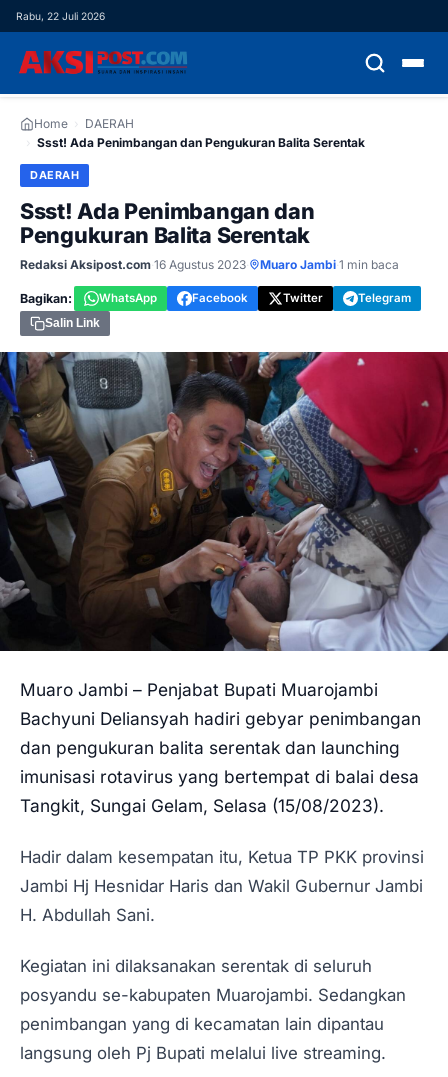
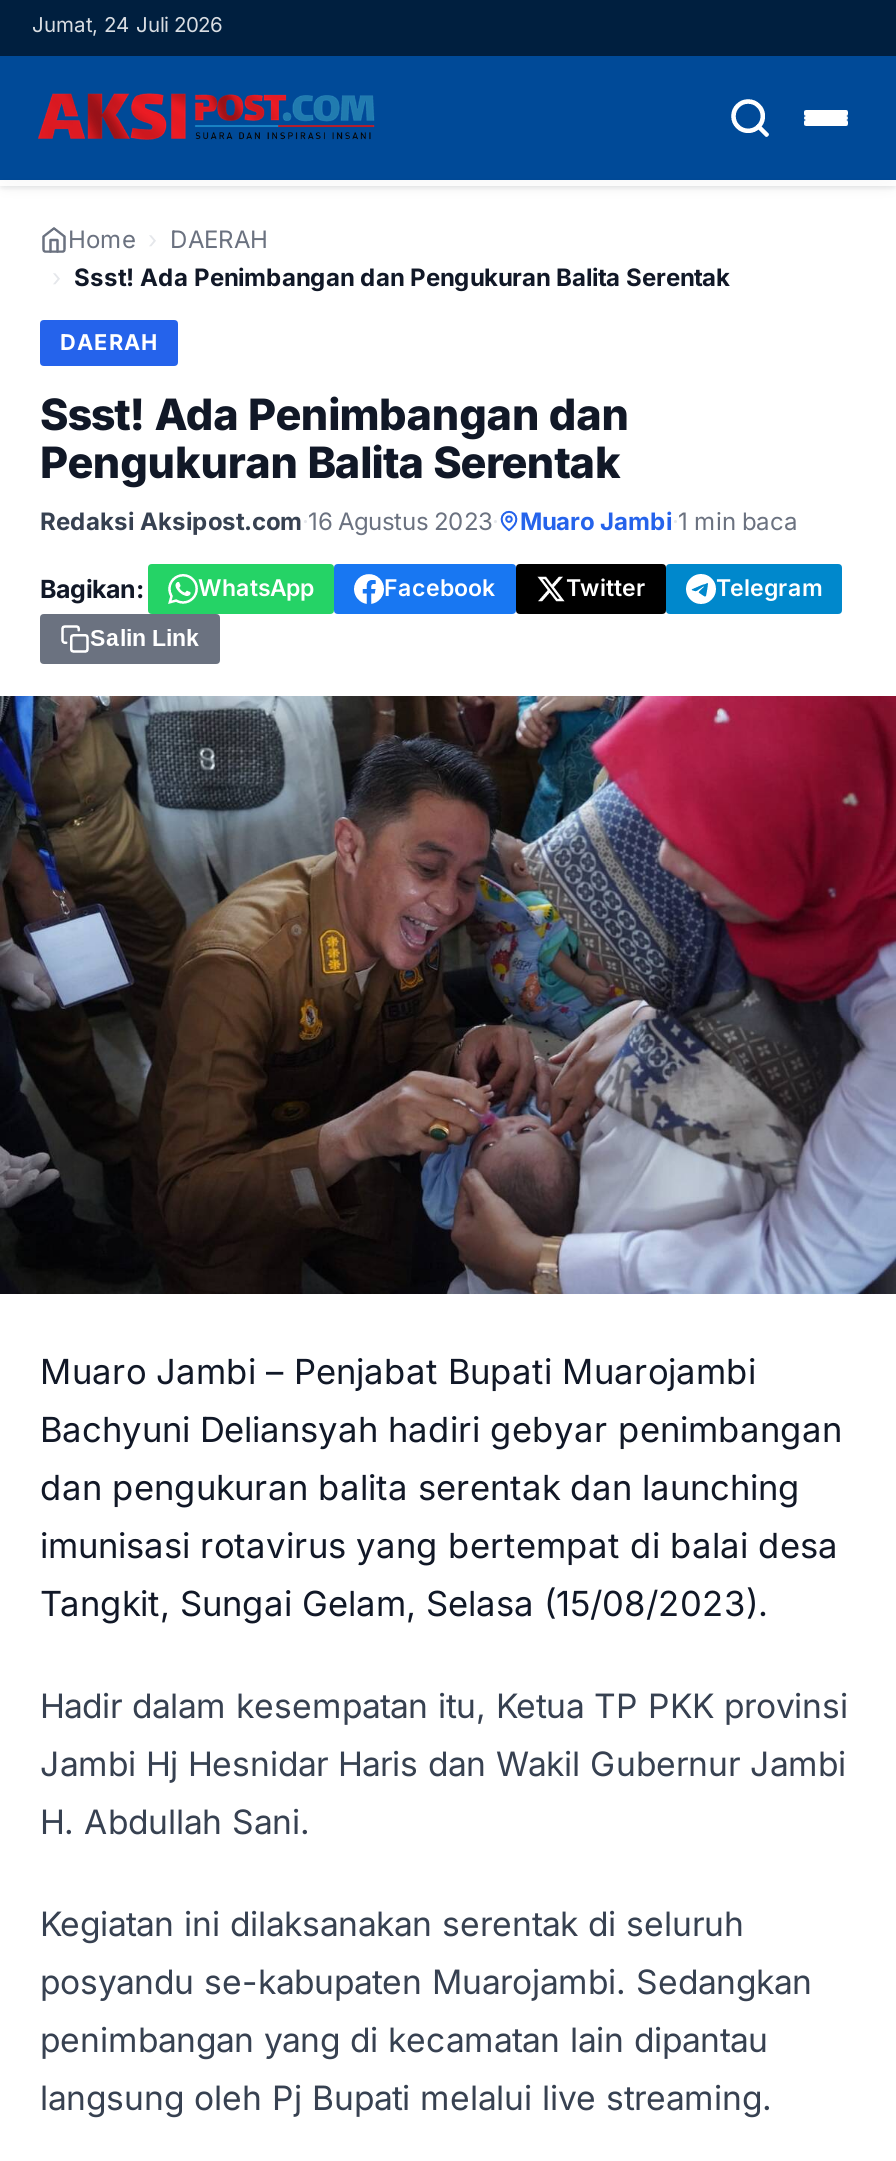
- Rabu, 22 Juli 2026
+ Jumat, 24 Juli 2026
